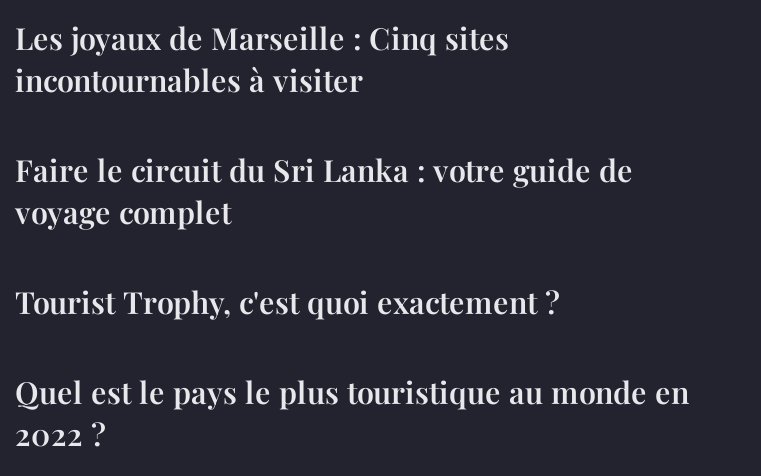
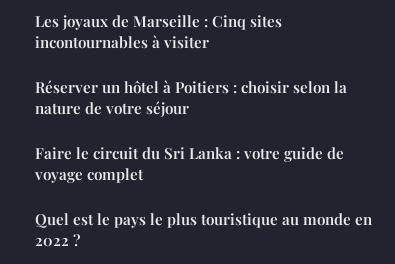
+ Réserver un hôtel à Poitiers : choisir selon la
+ nature de votre séjour

moved down: Faire le circuit du Sri Lanka : votre guide de | voyage complet

- Tourist Trophy, c'est quoi exactement ?
